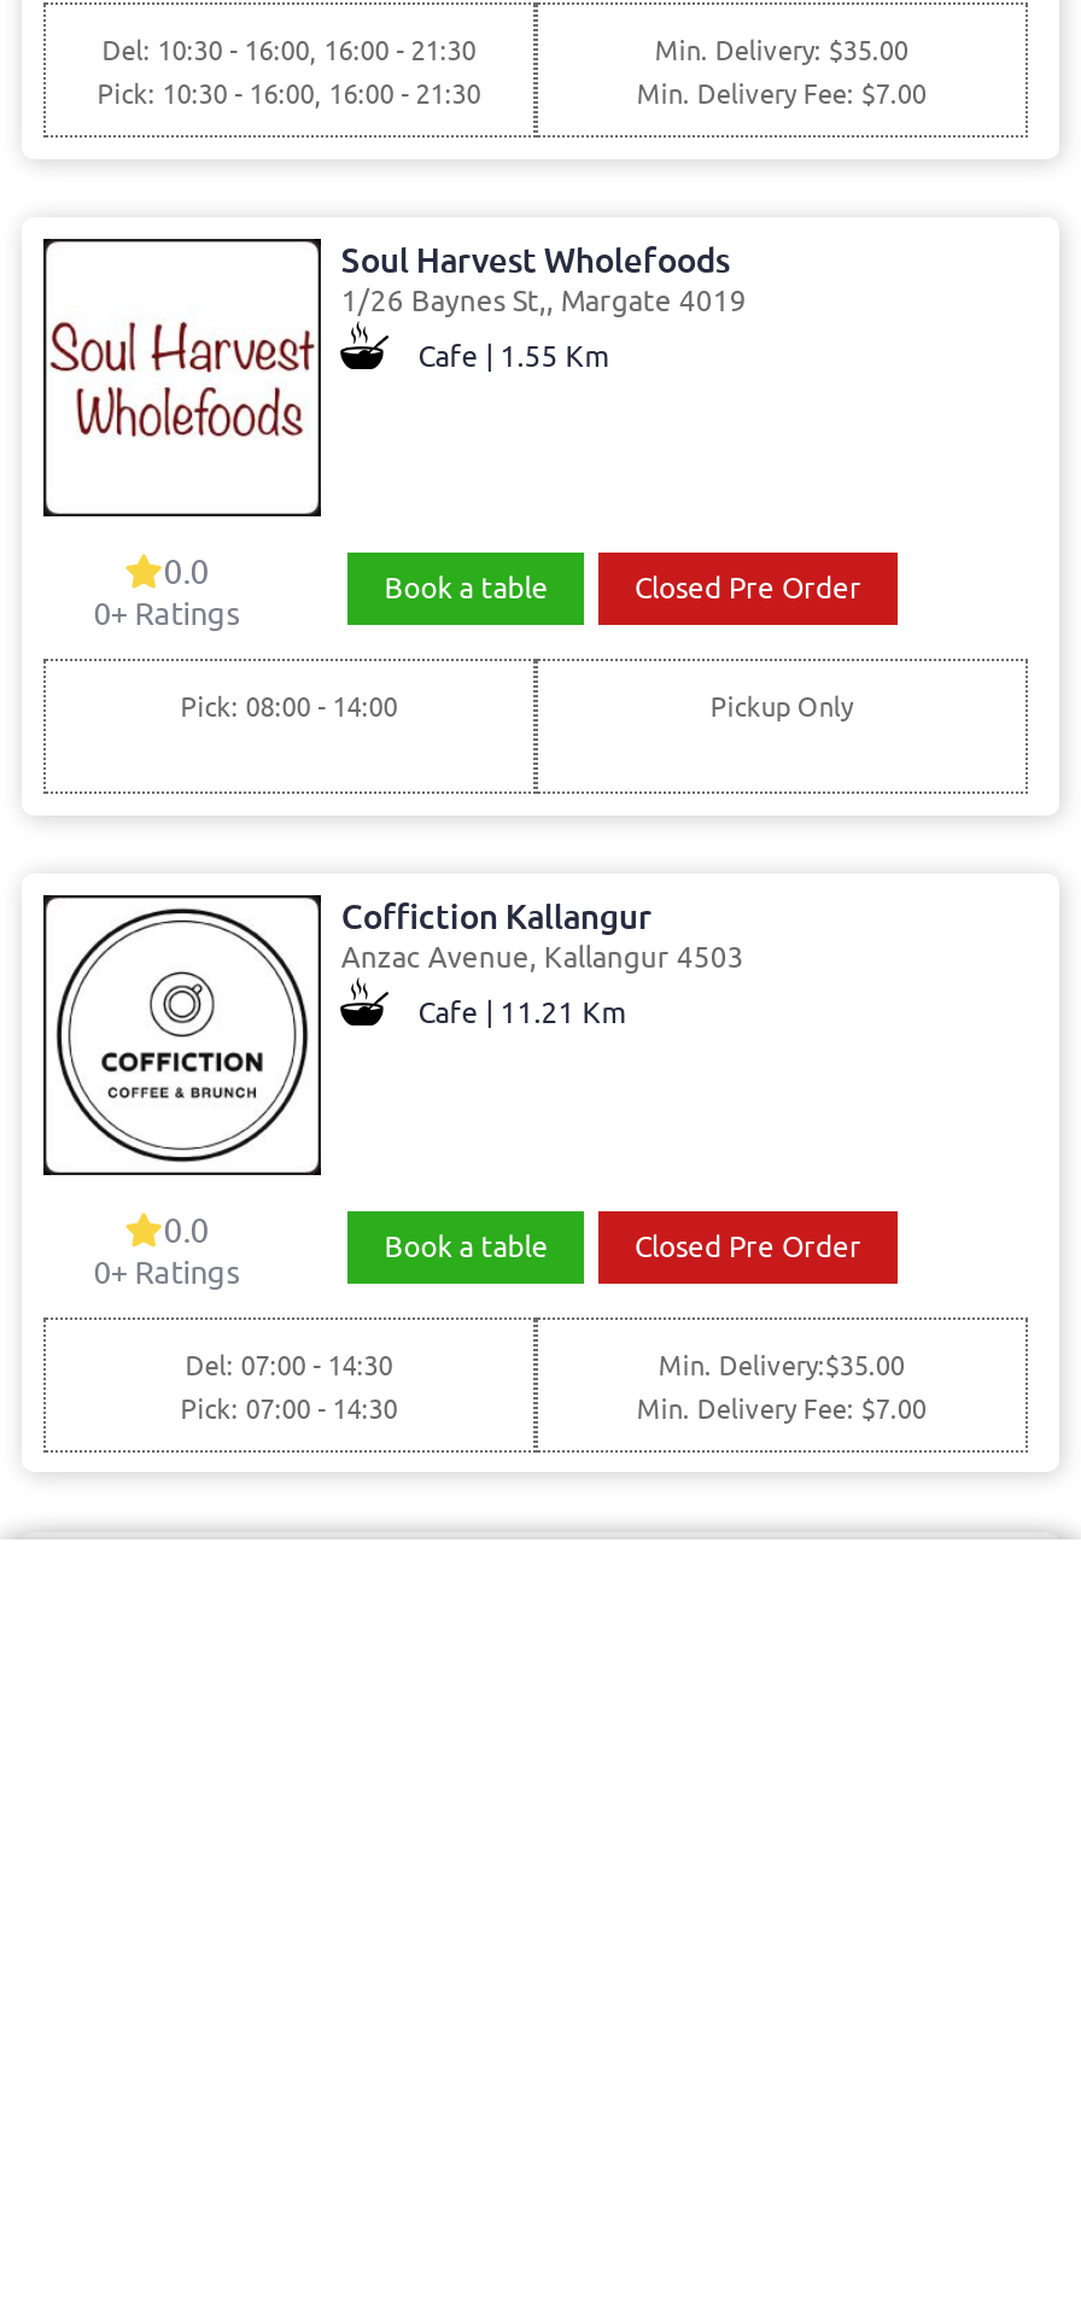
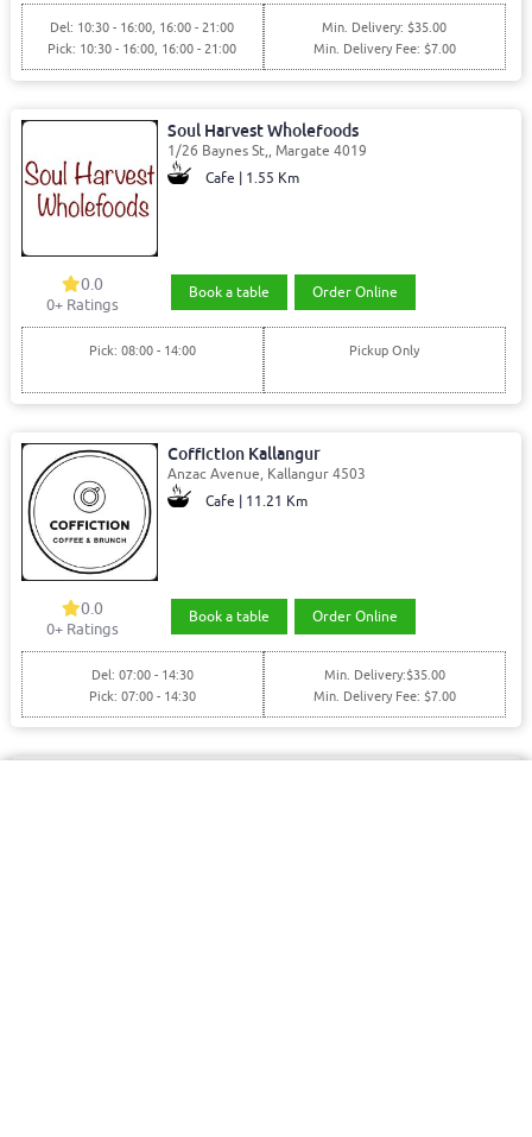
- Del: 10:30 - 16:00, 16:00 - 21:30
+ Del: 10:30 - 16:00, 16:00 - 21:00

- Pick: 10:30 - 16:00, 16:00 - 21:30
+ Pick: 10:30 - 16:00, 16:00 - 21:00

- Closed Pre Order
+ Order Online

- Closed Pre Order
+ Order Online
